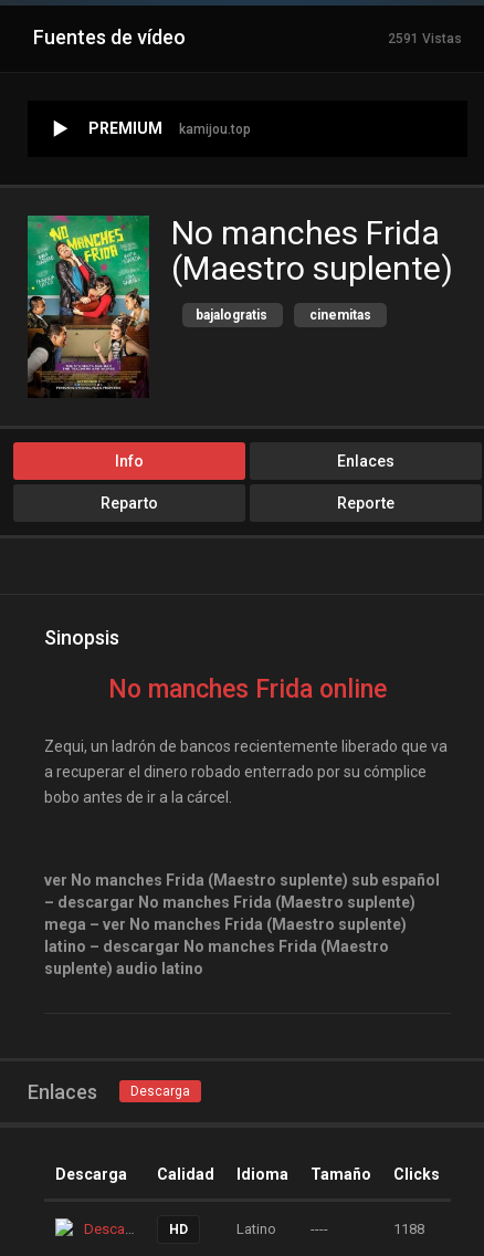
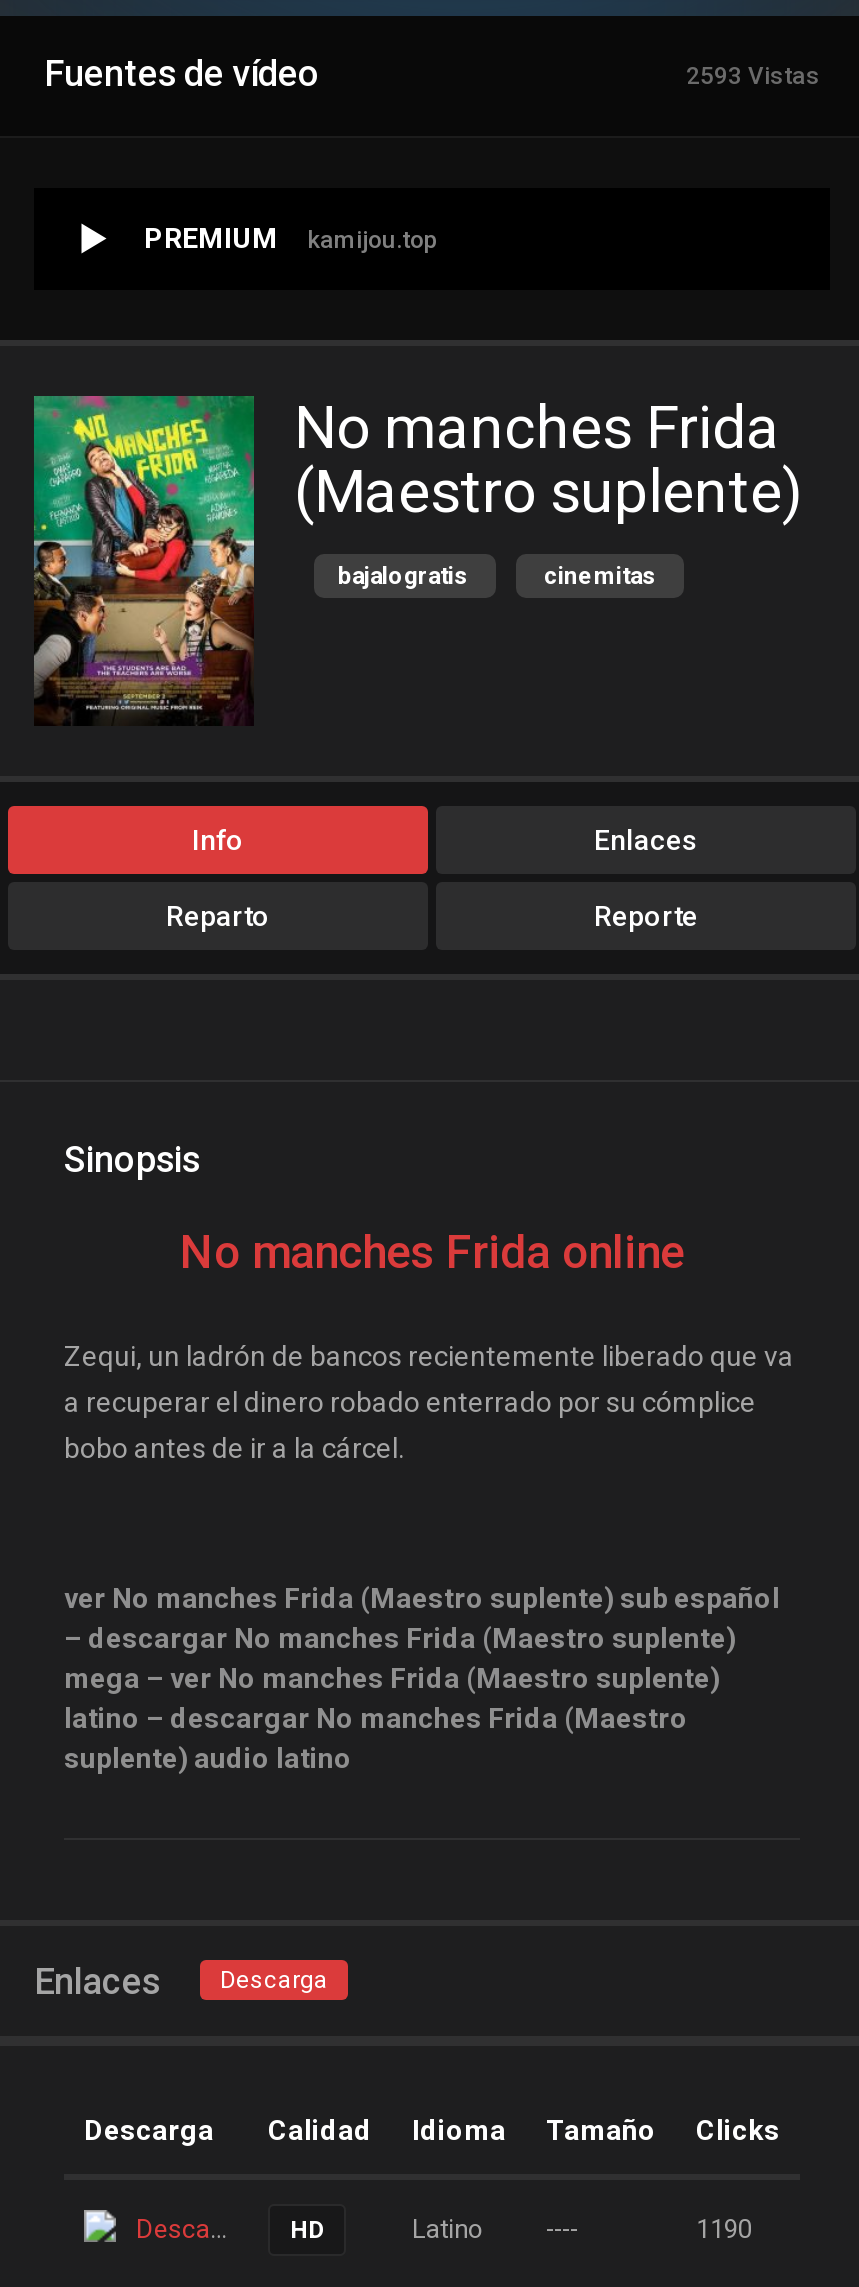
- 2591 Vistas
+ 2593 Vistas

- 1188
+ 1190
